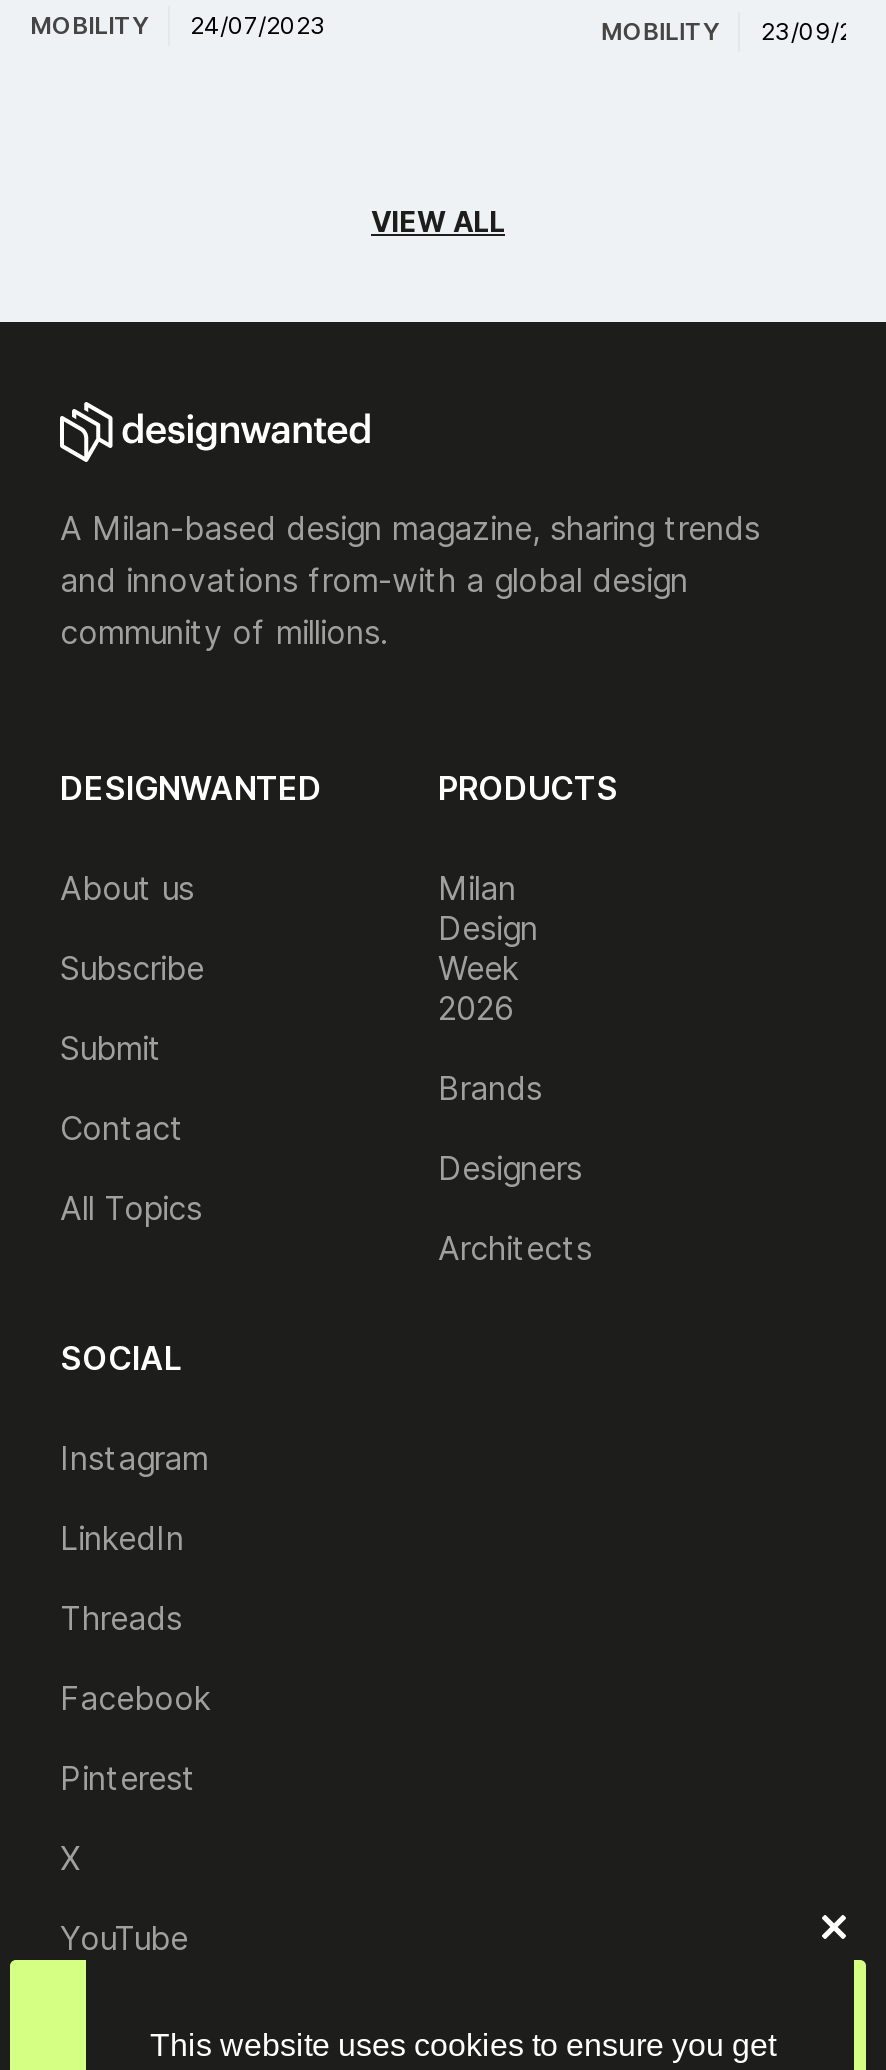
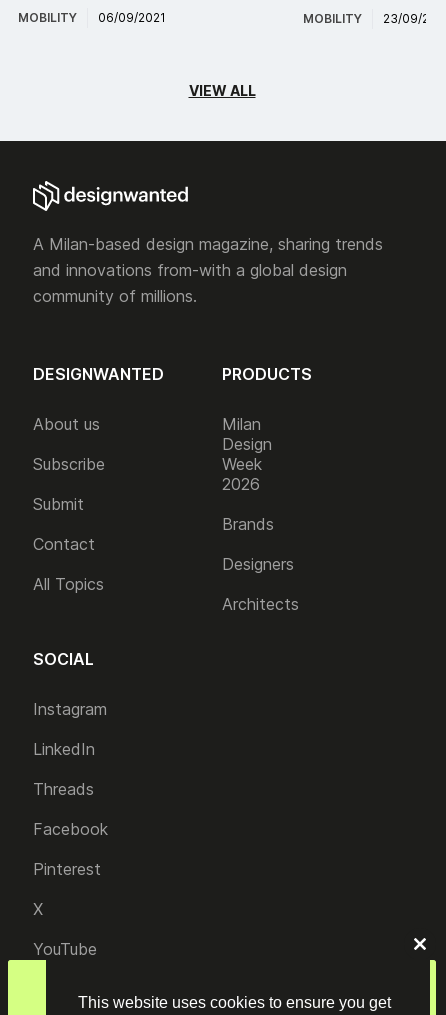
- MOBILITY 24/07/2023
+ MOBILITY 06/09/2021
